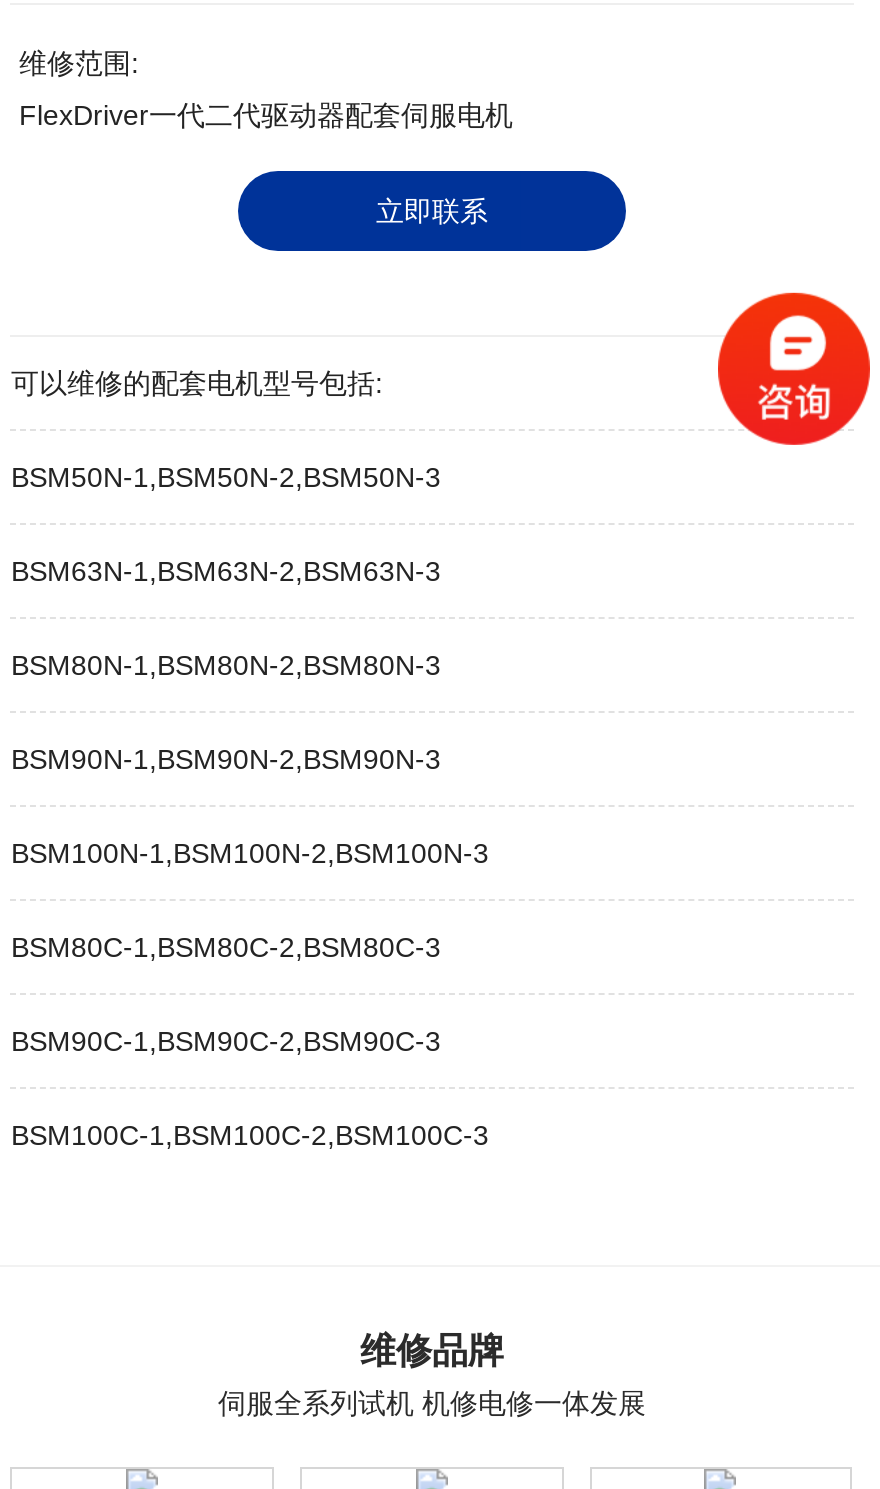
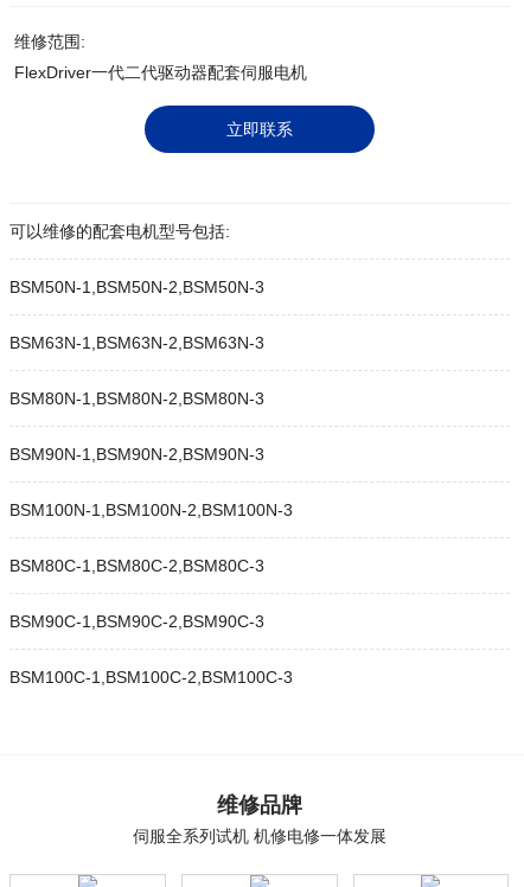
- [image]
